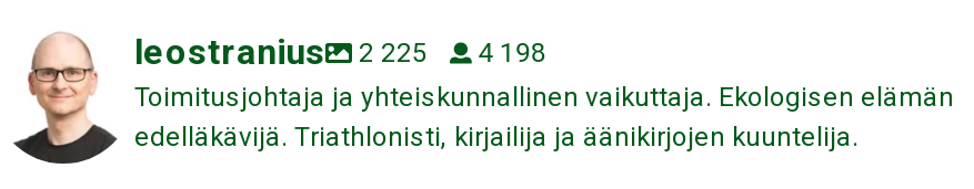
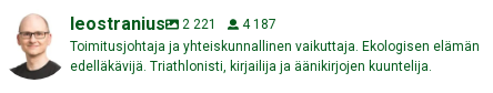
- 2 225
+ 2 221

- 4 198
+ 4 187
